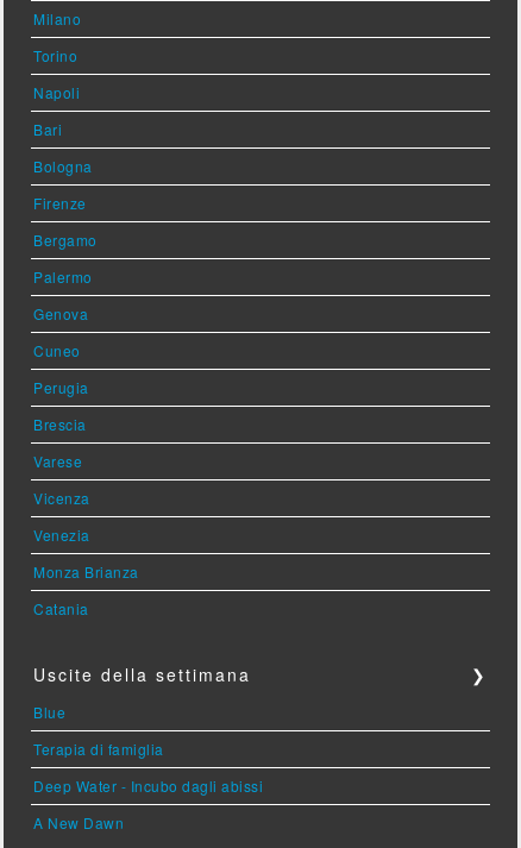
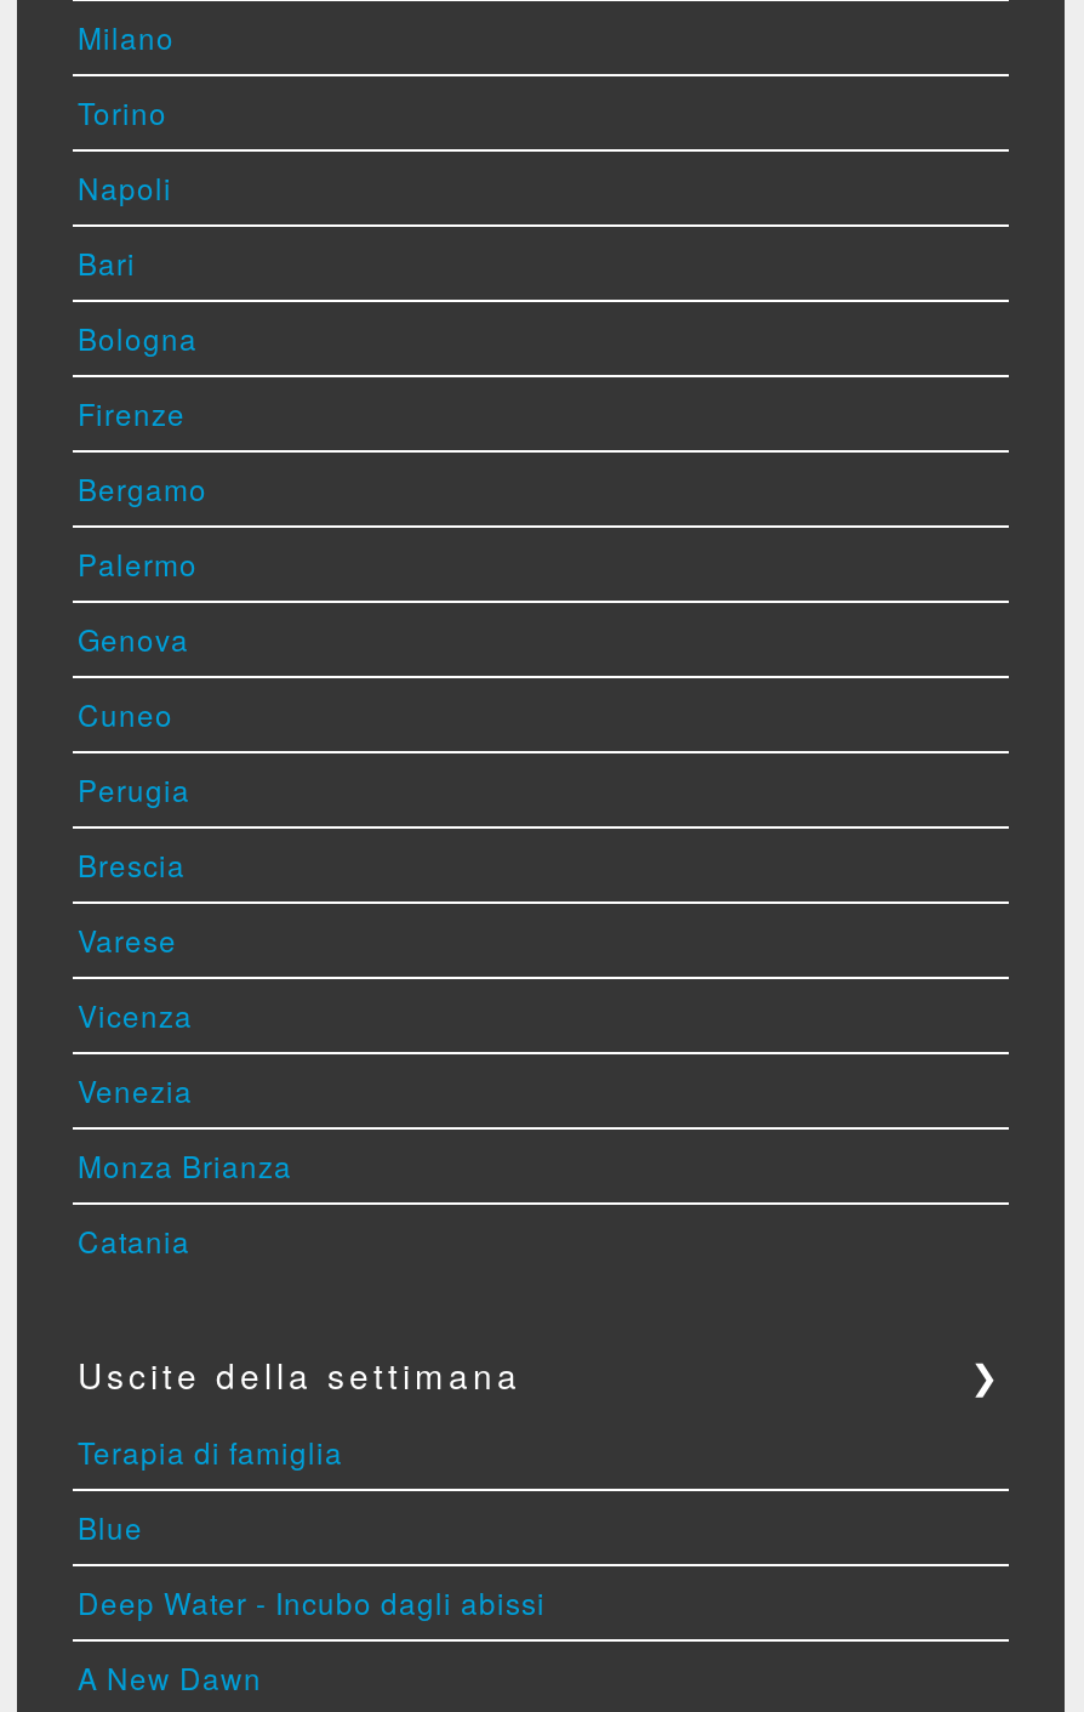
moved down: Blue

moved up: Terapia di famiglia
